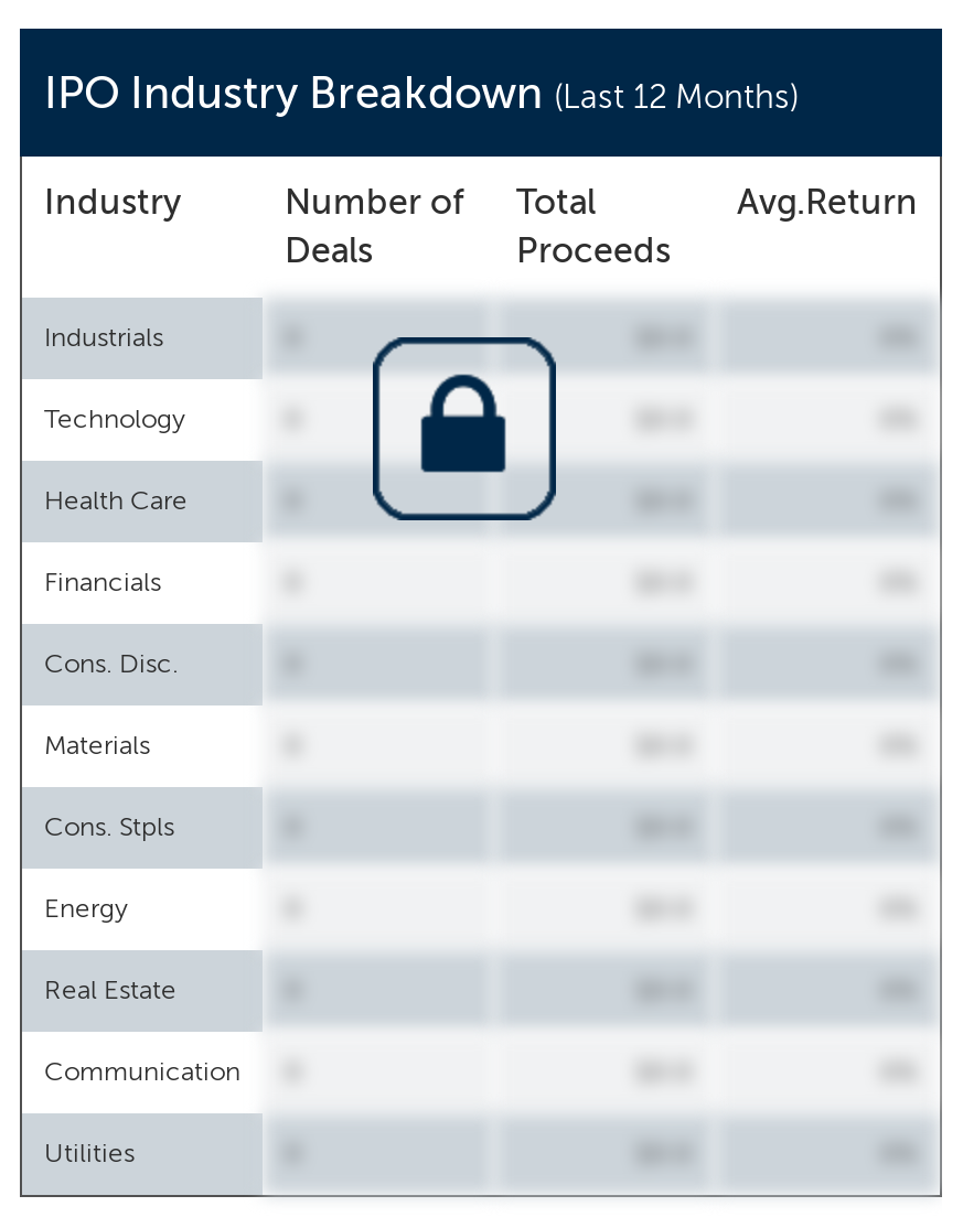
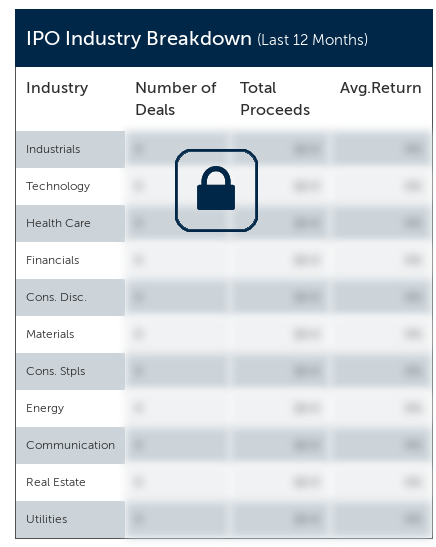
moved down: Real Estate

moved up: Communication
